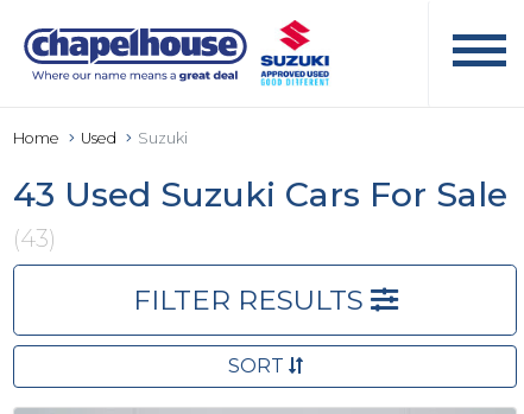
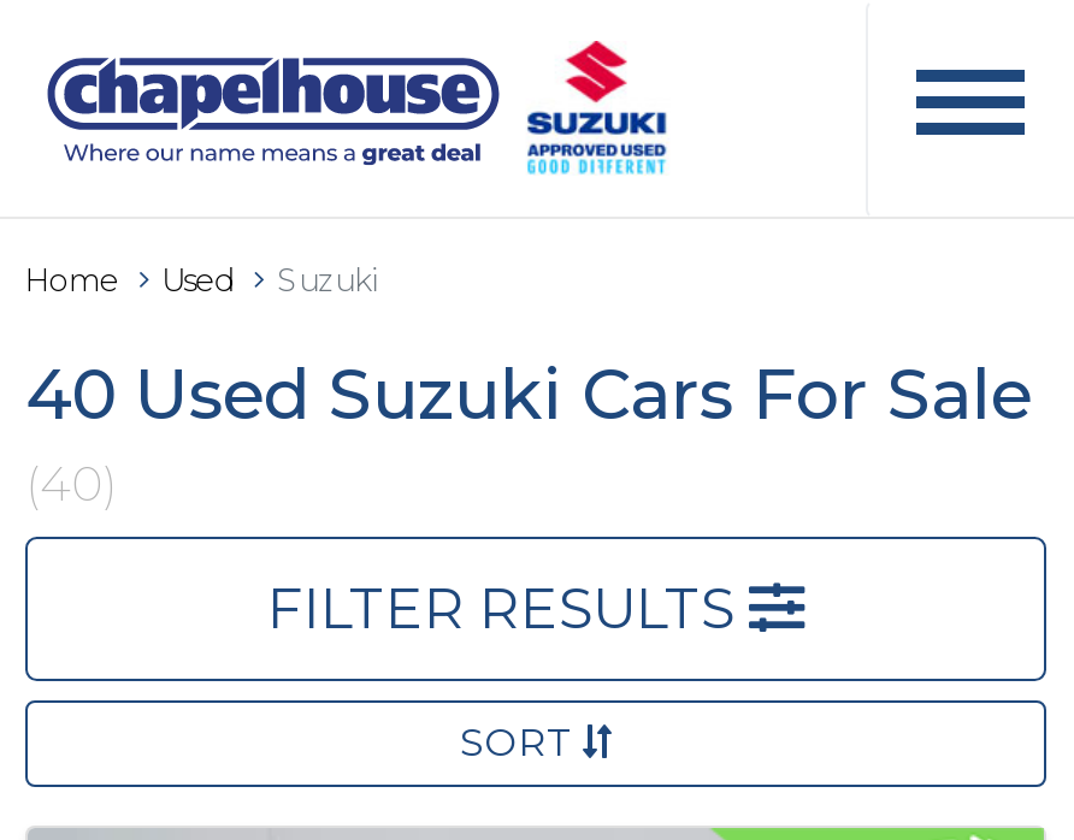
- 43 Used Suzuki Cars For Sale
+ 40 Used Suzuki Cars For Sale

- (43)
+ (40)
